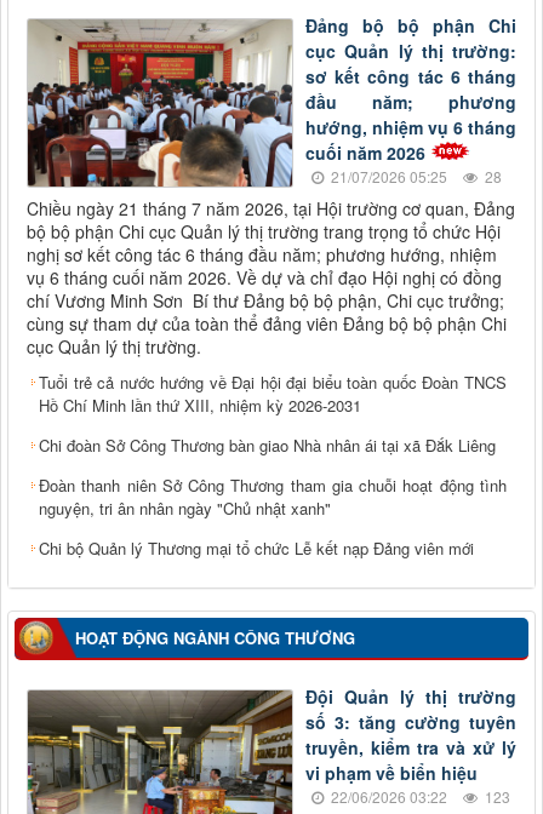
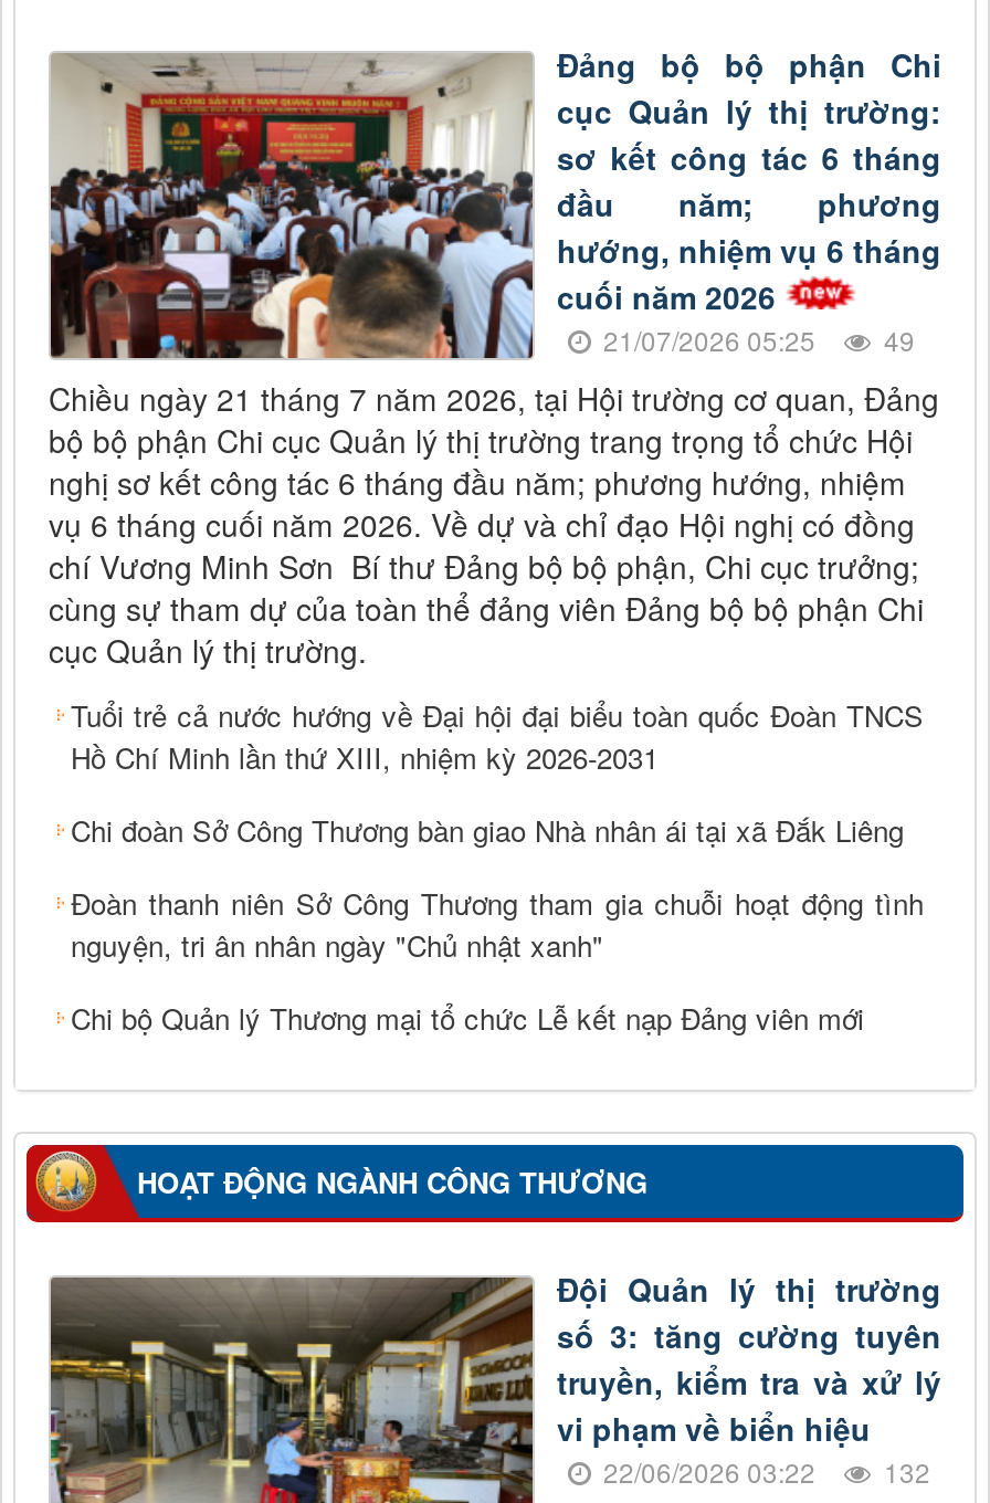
- 21/07/2026 05:25 28
+ 21/07/2026 05:25 49

- 22/06/2026 03:22 123
+ 22/06/2026 03:22 132
